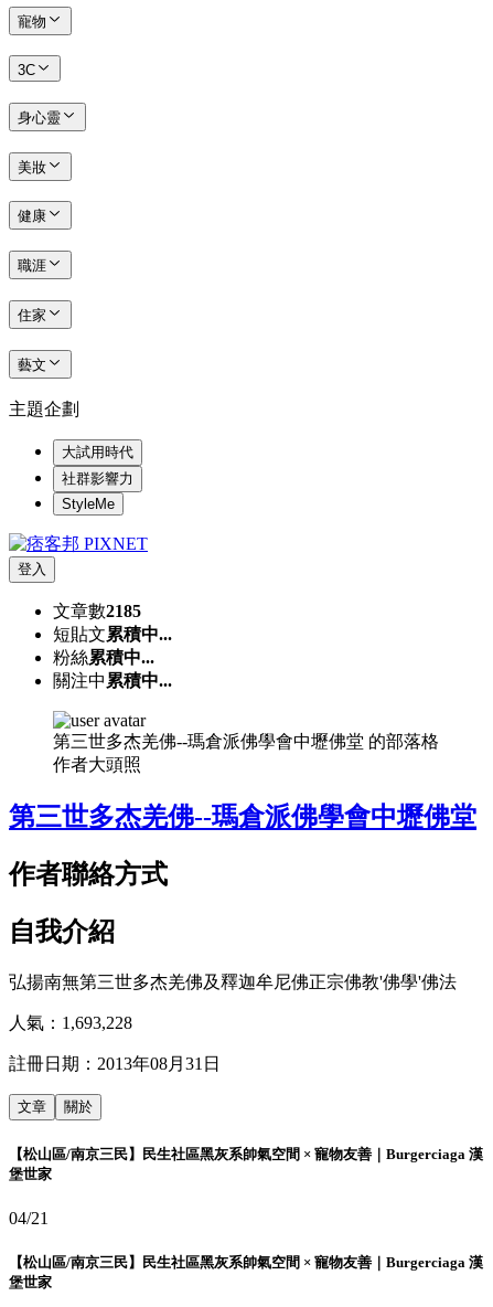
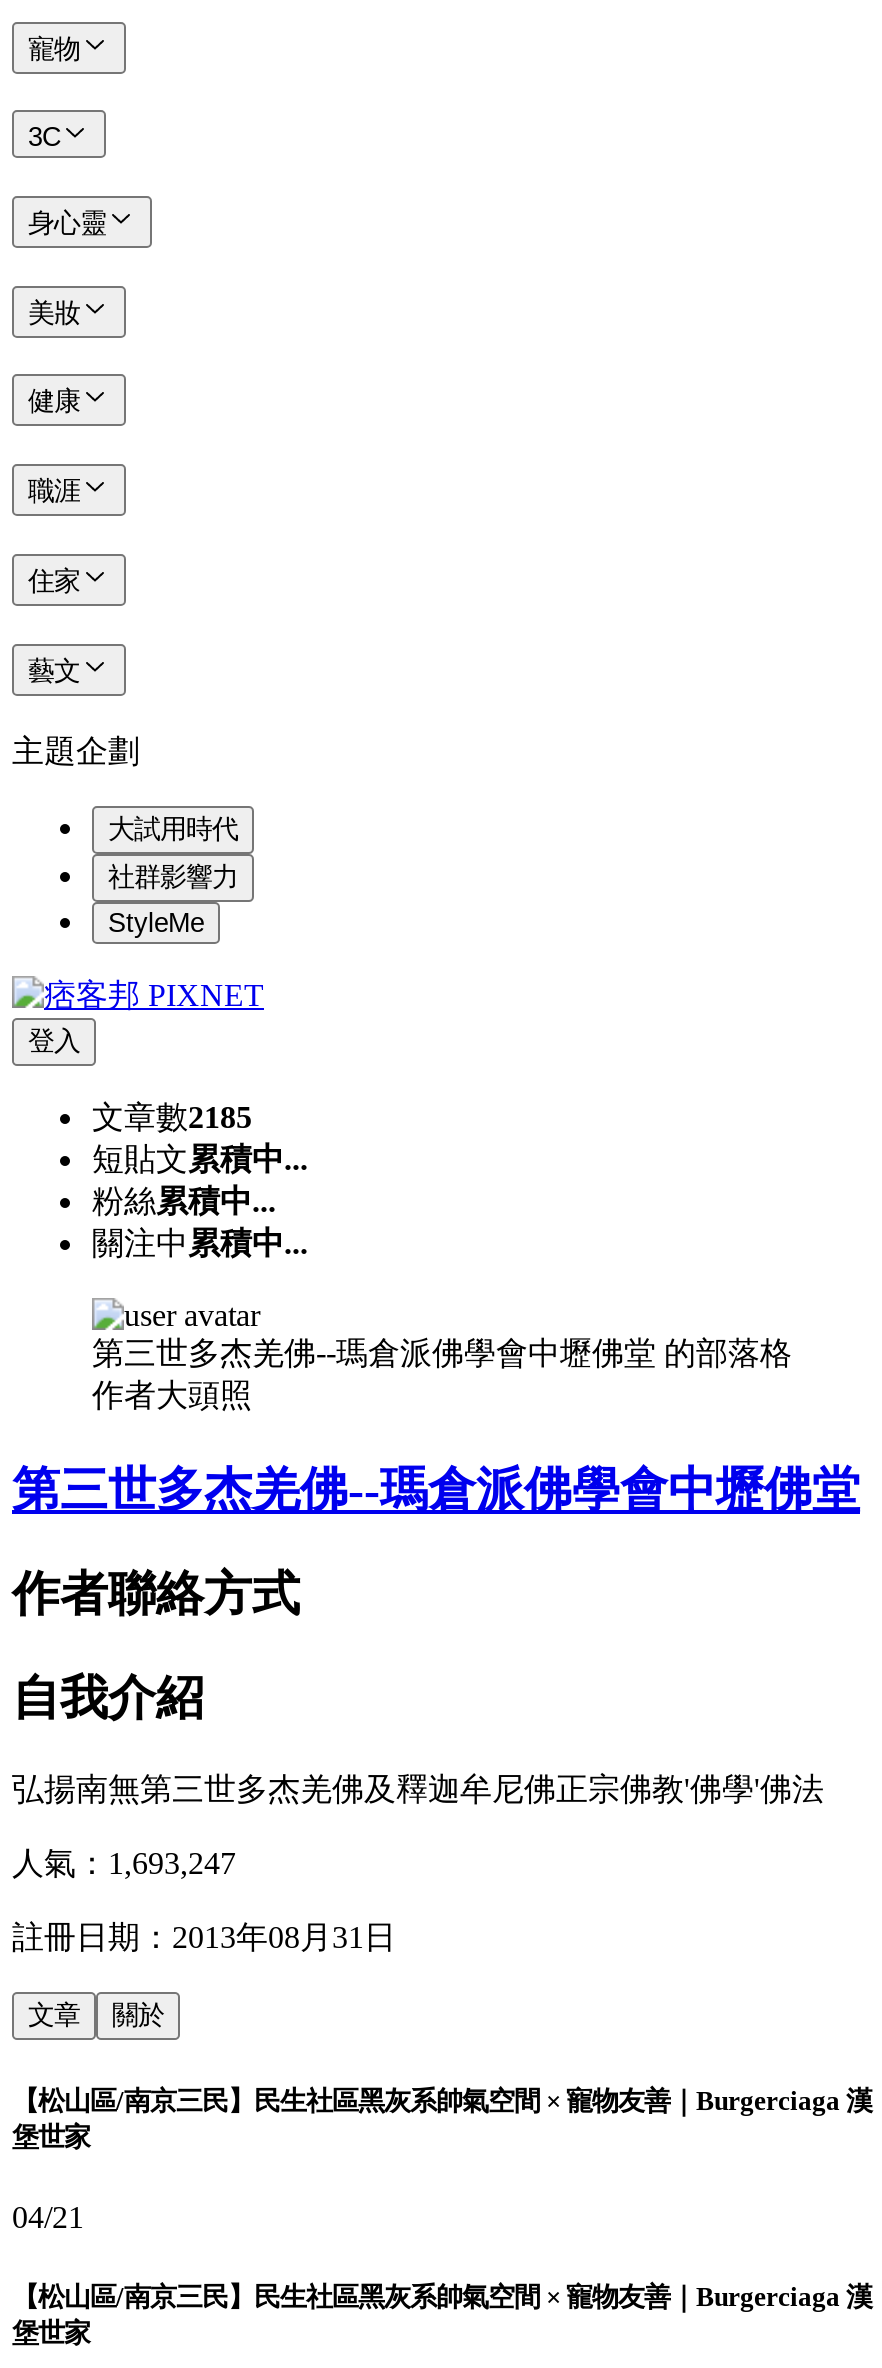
- 人氣：1,693,228
+ 人氣：1,693,247
